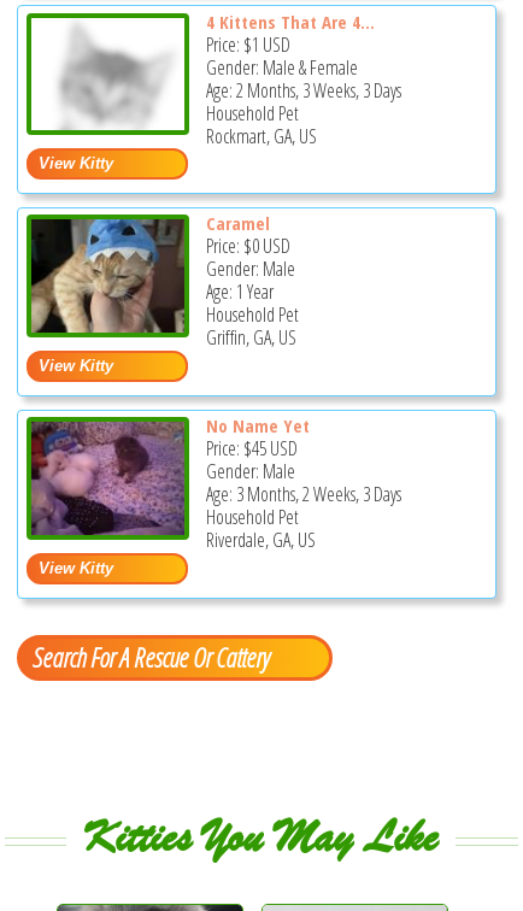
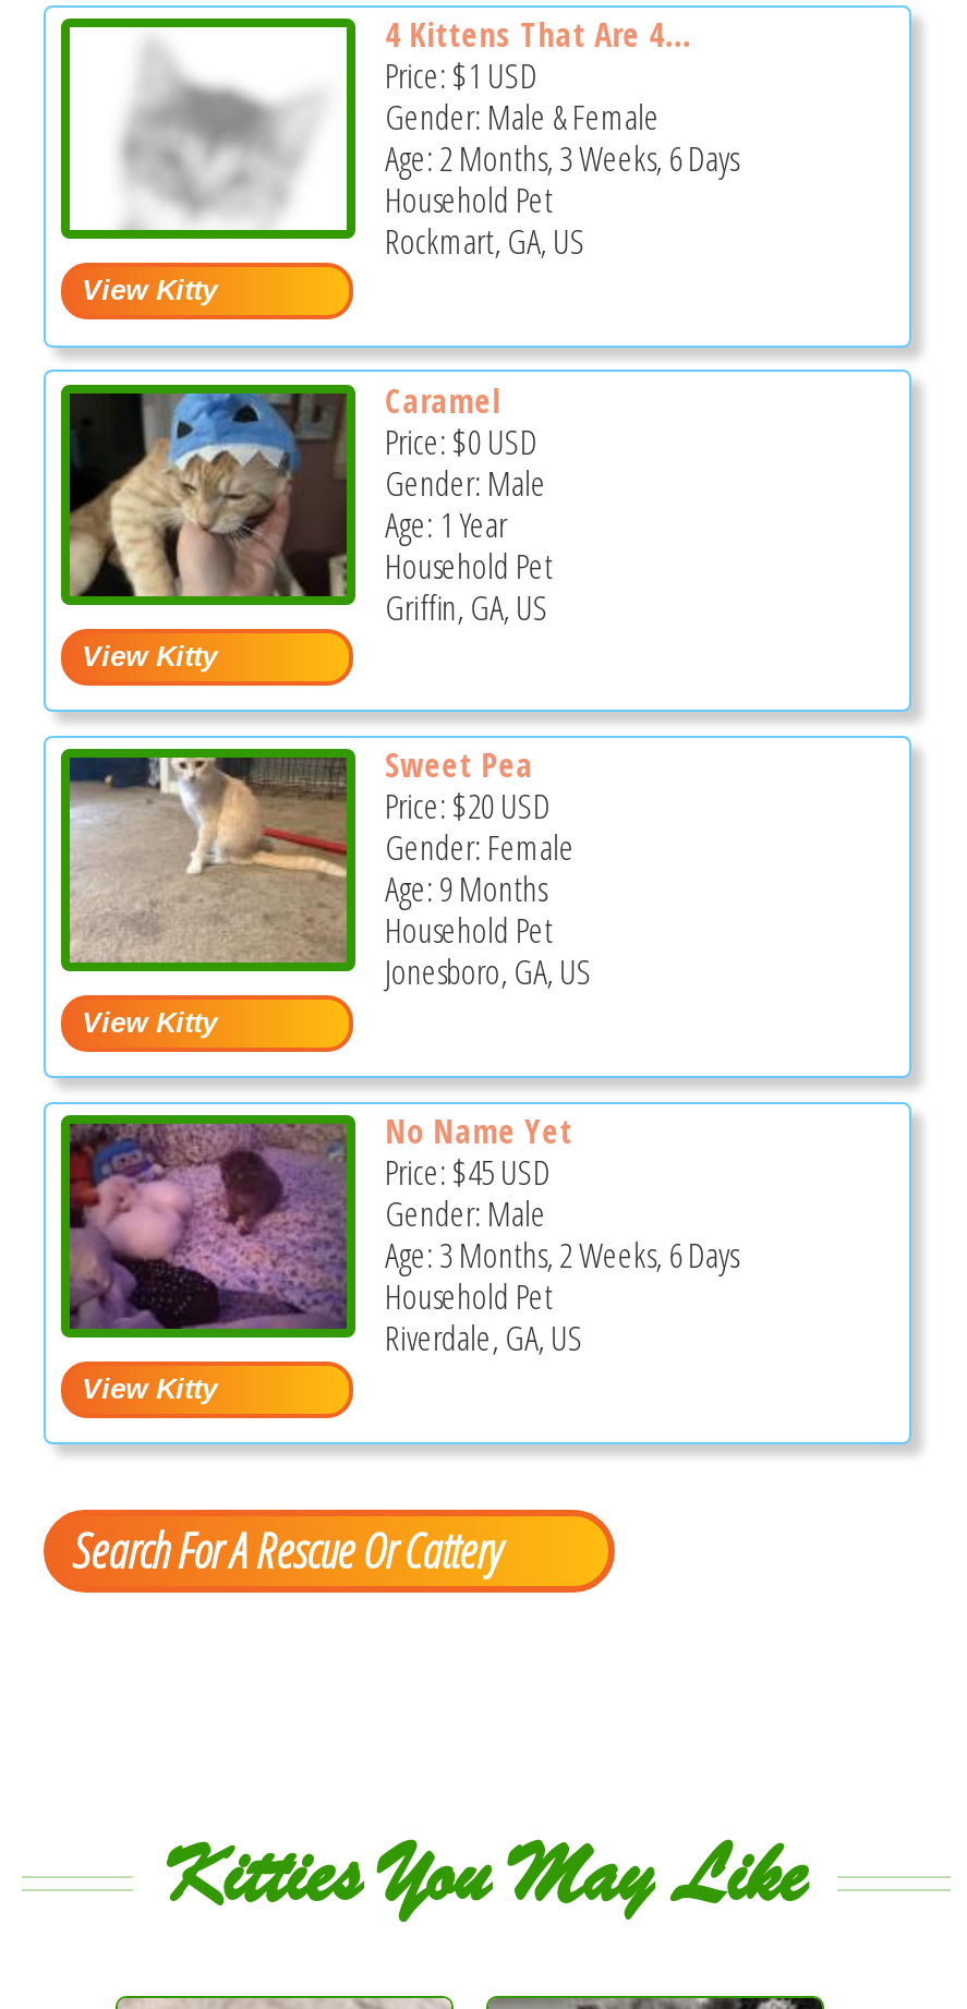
- Age: 2 Months, 3 Weeks, 3 Days
+ Age: 2 Months, 3 Weeks, 6 Days

+ [image]
+ Sweet Pea
+ Price: $20 USD
+ Gender: Female
+ Age: 9 Months
+ Household Pet
+ Jonesboro, GA, US

- Age: 3 Months, 2 Weeks, 3 Days
+ Age: 3 Months, 2 Weeks, 6 Days
